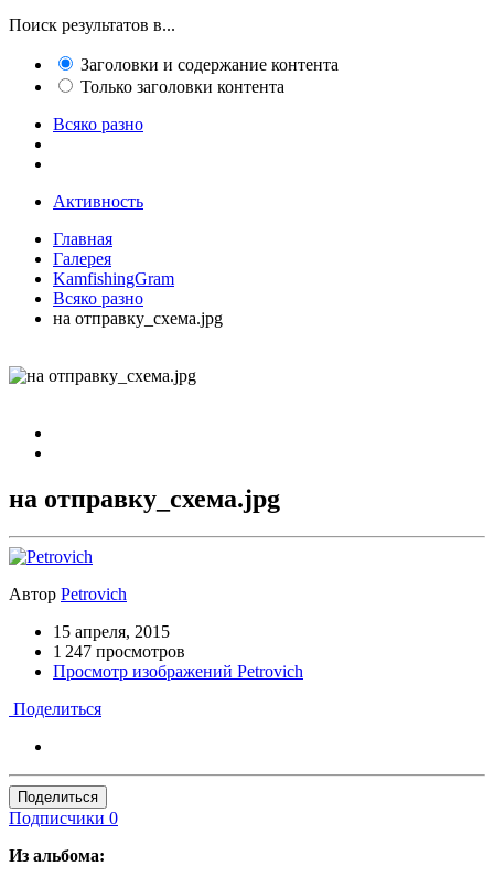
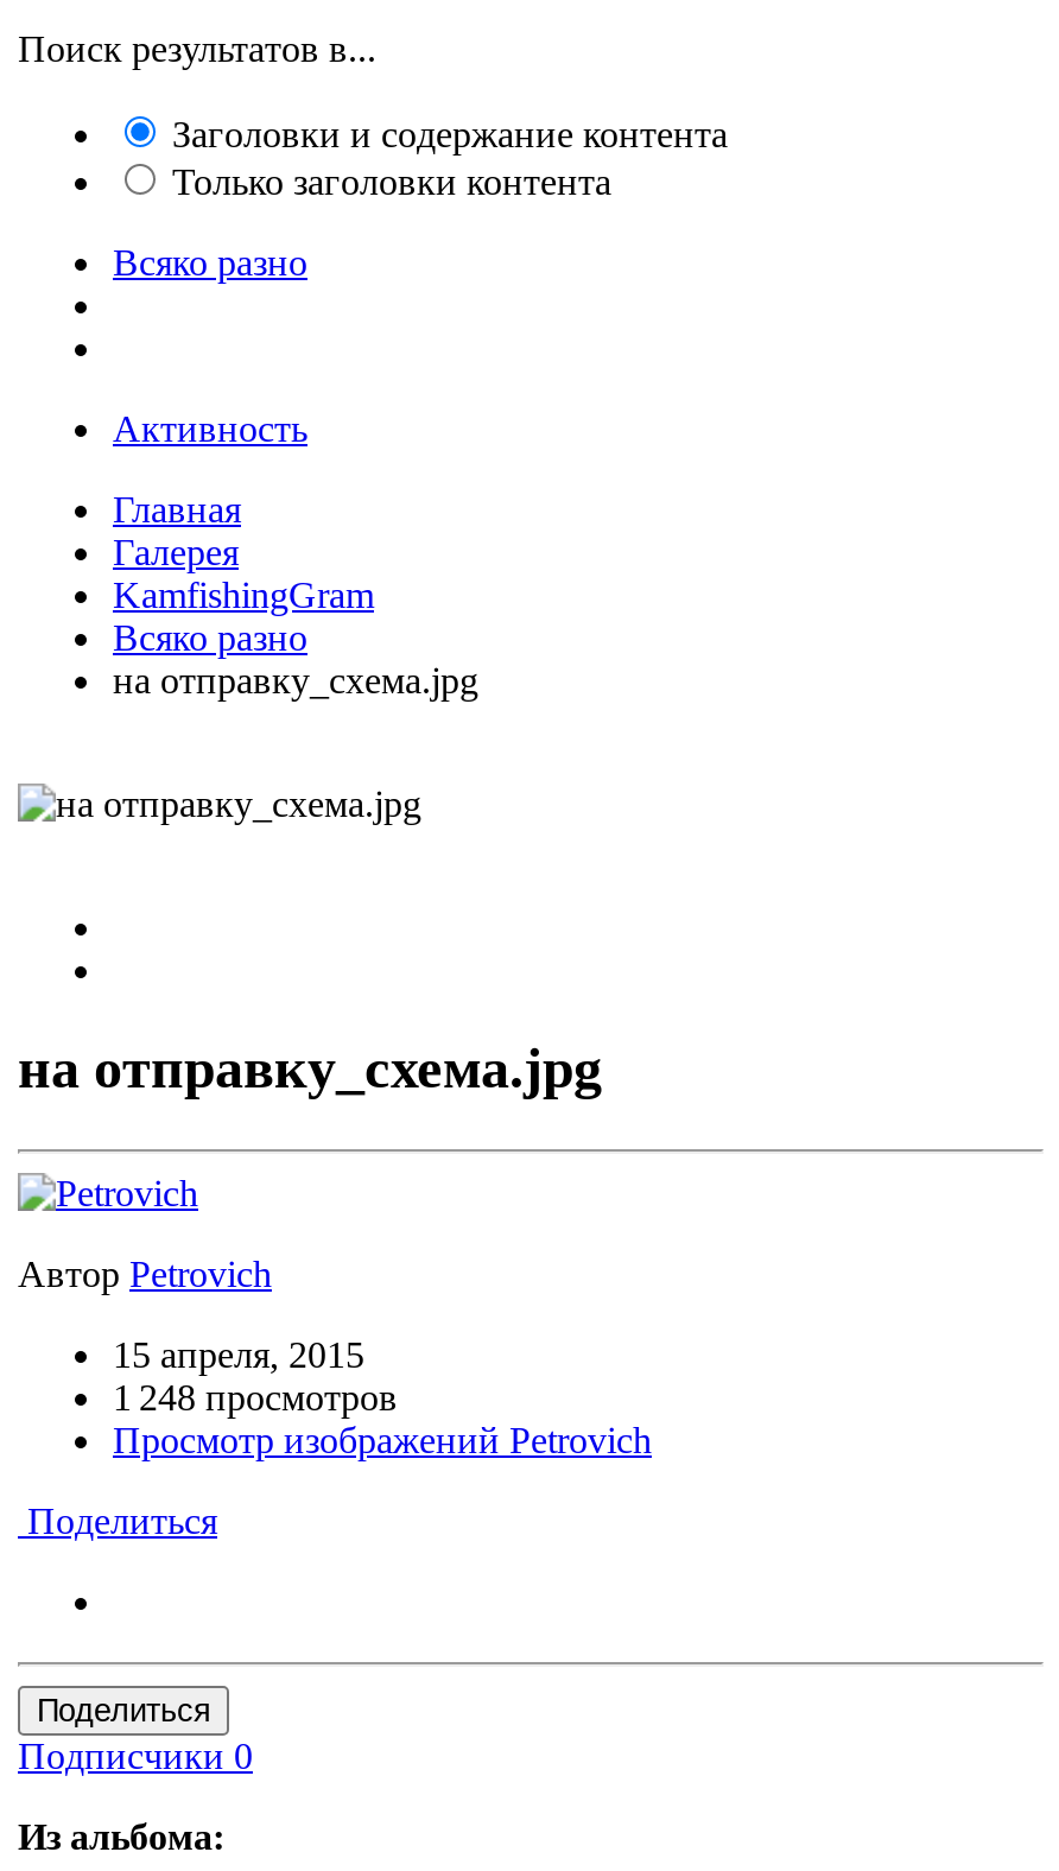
- 1 247 просмотров
+ 1 248 просмотров
